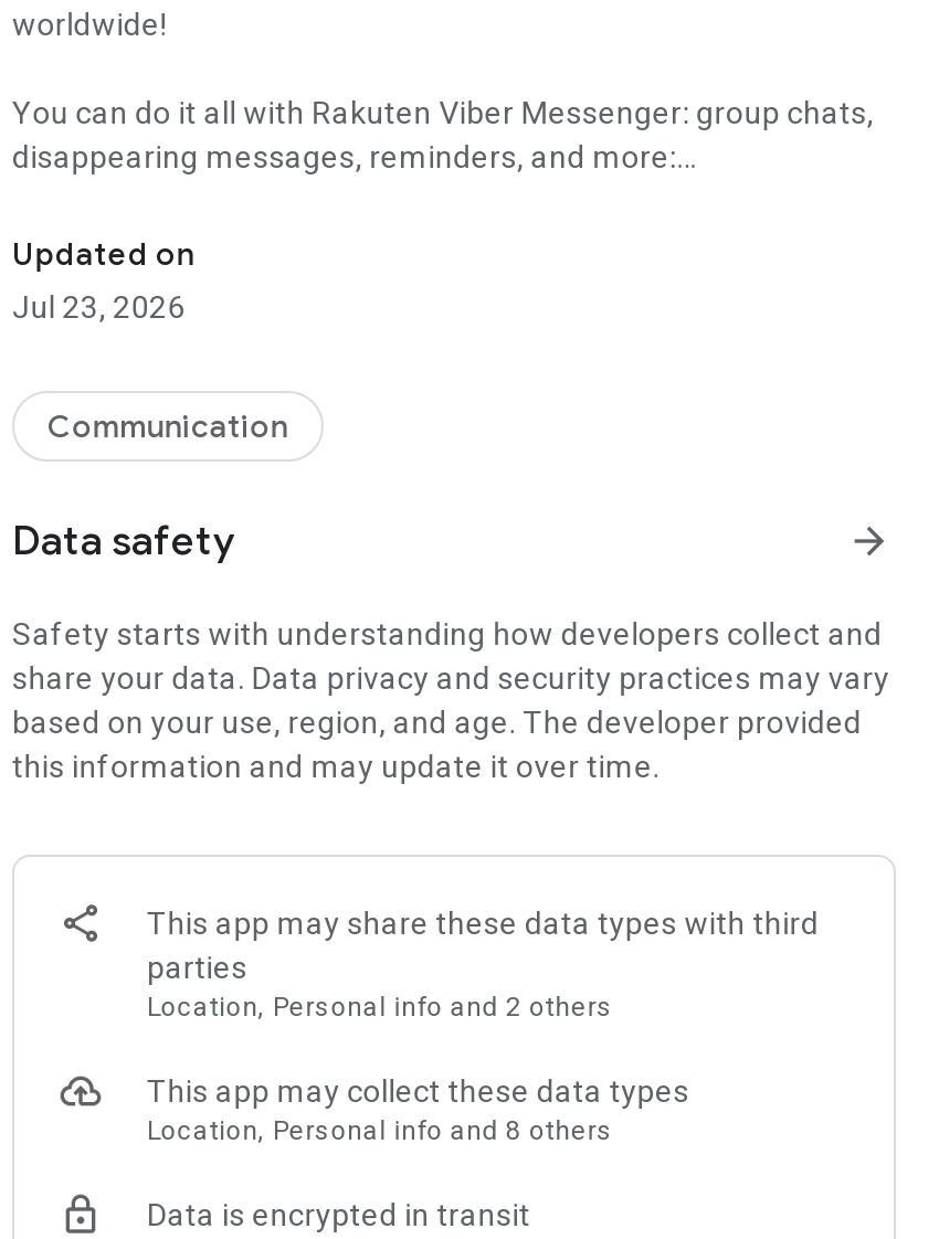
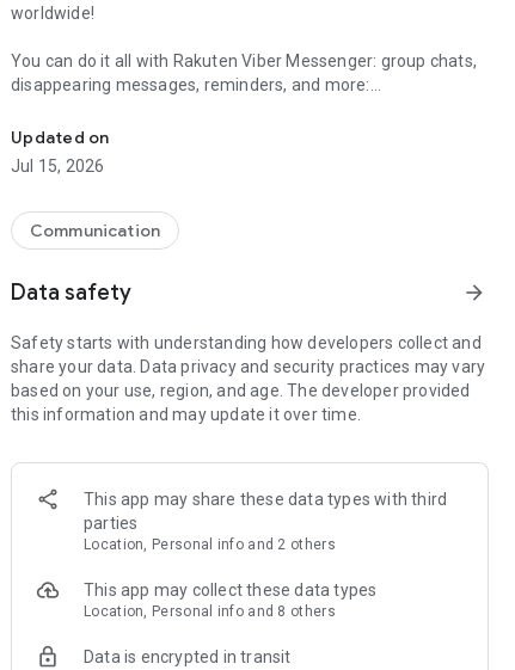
- Jul 23, 2026
+ Jul 15, 2026
